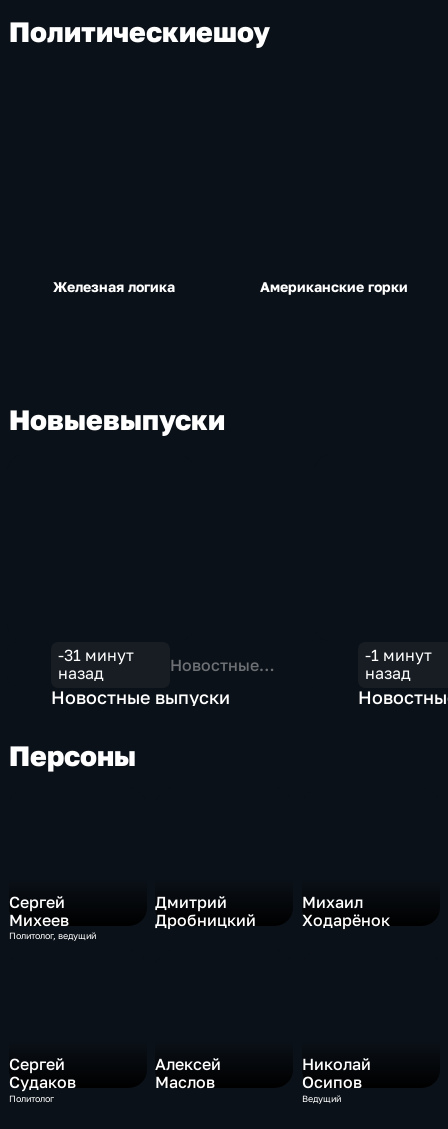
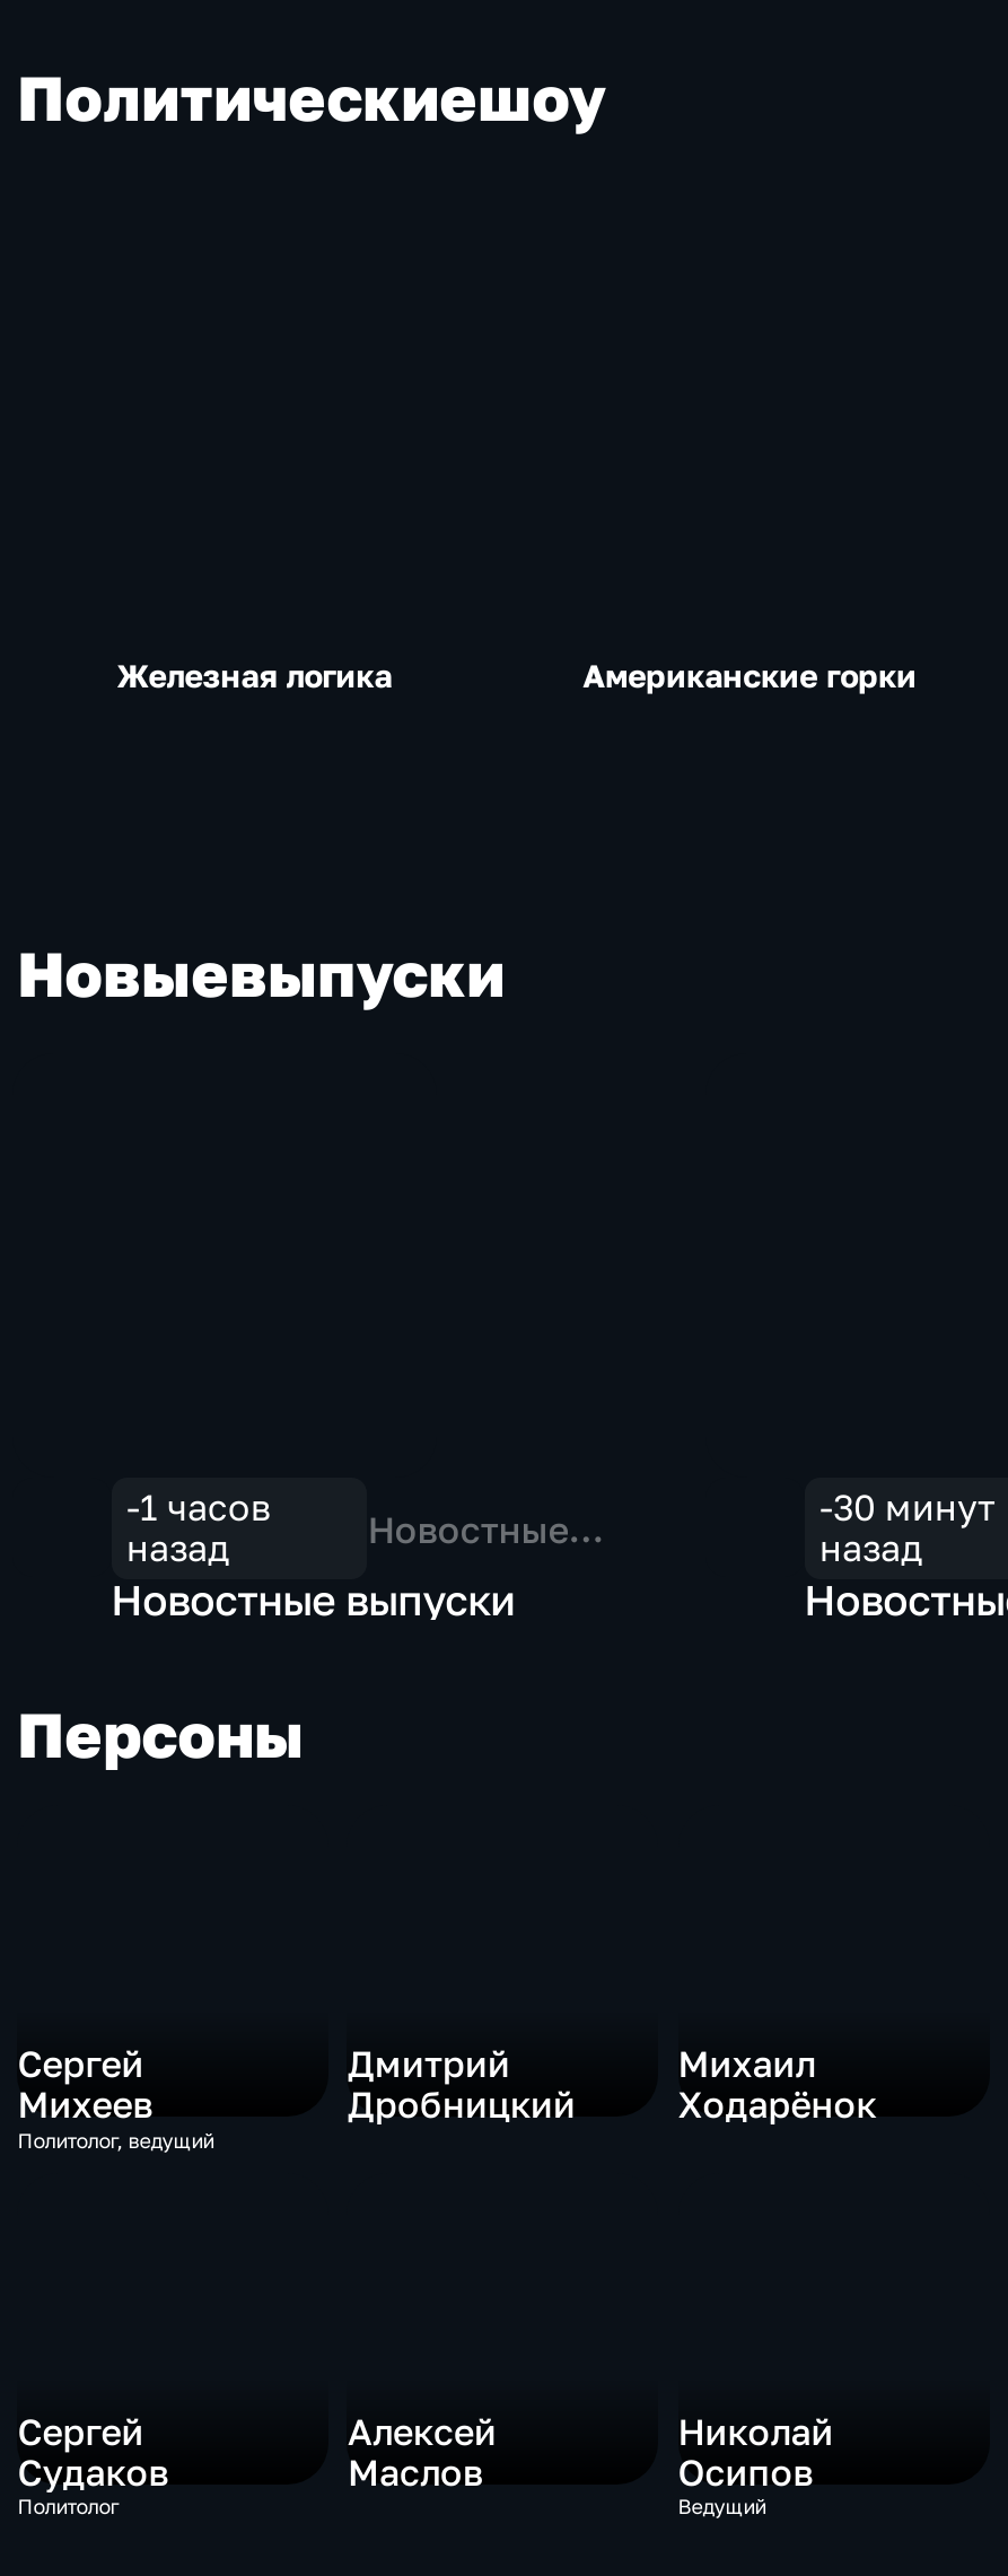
- -31 минут
+ -1 часов

- -1 минут
+ -30 минут
